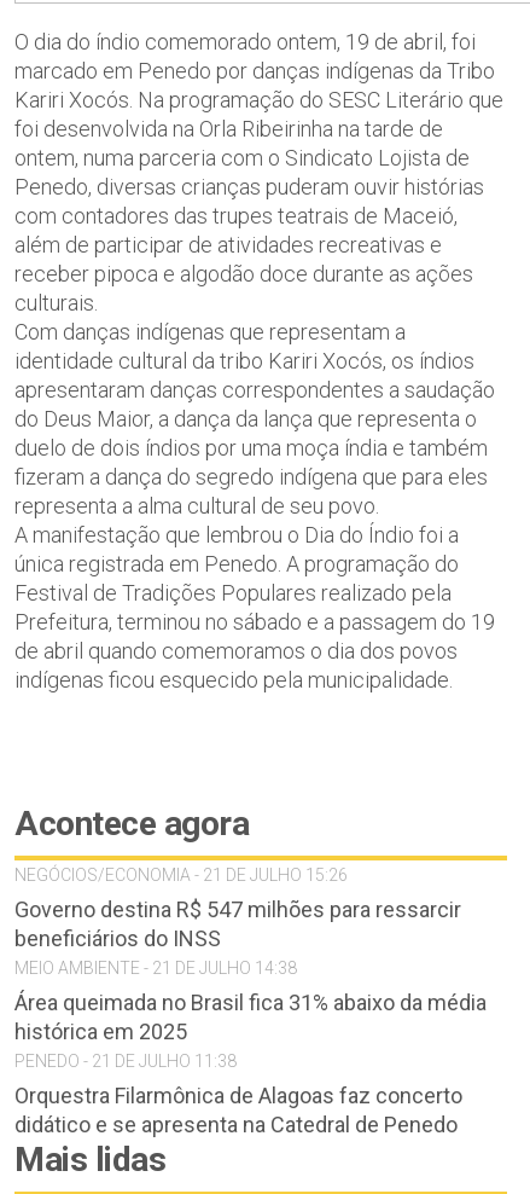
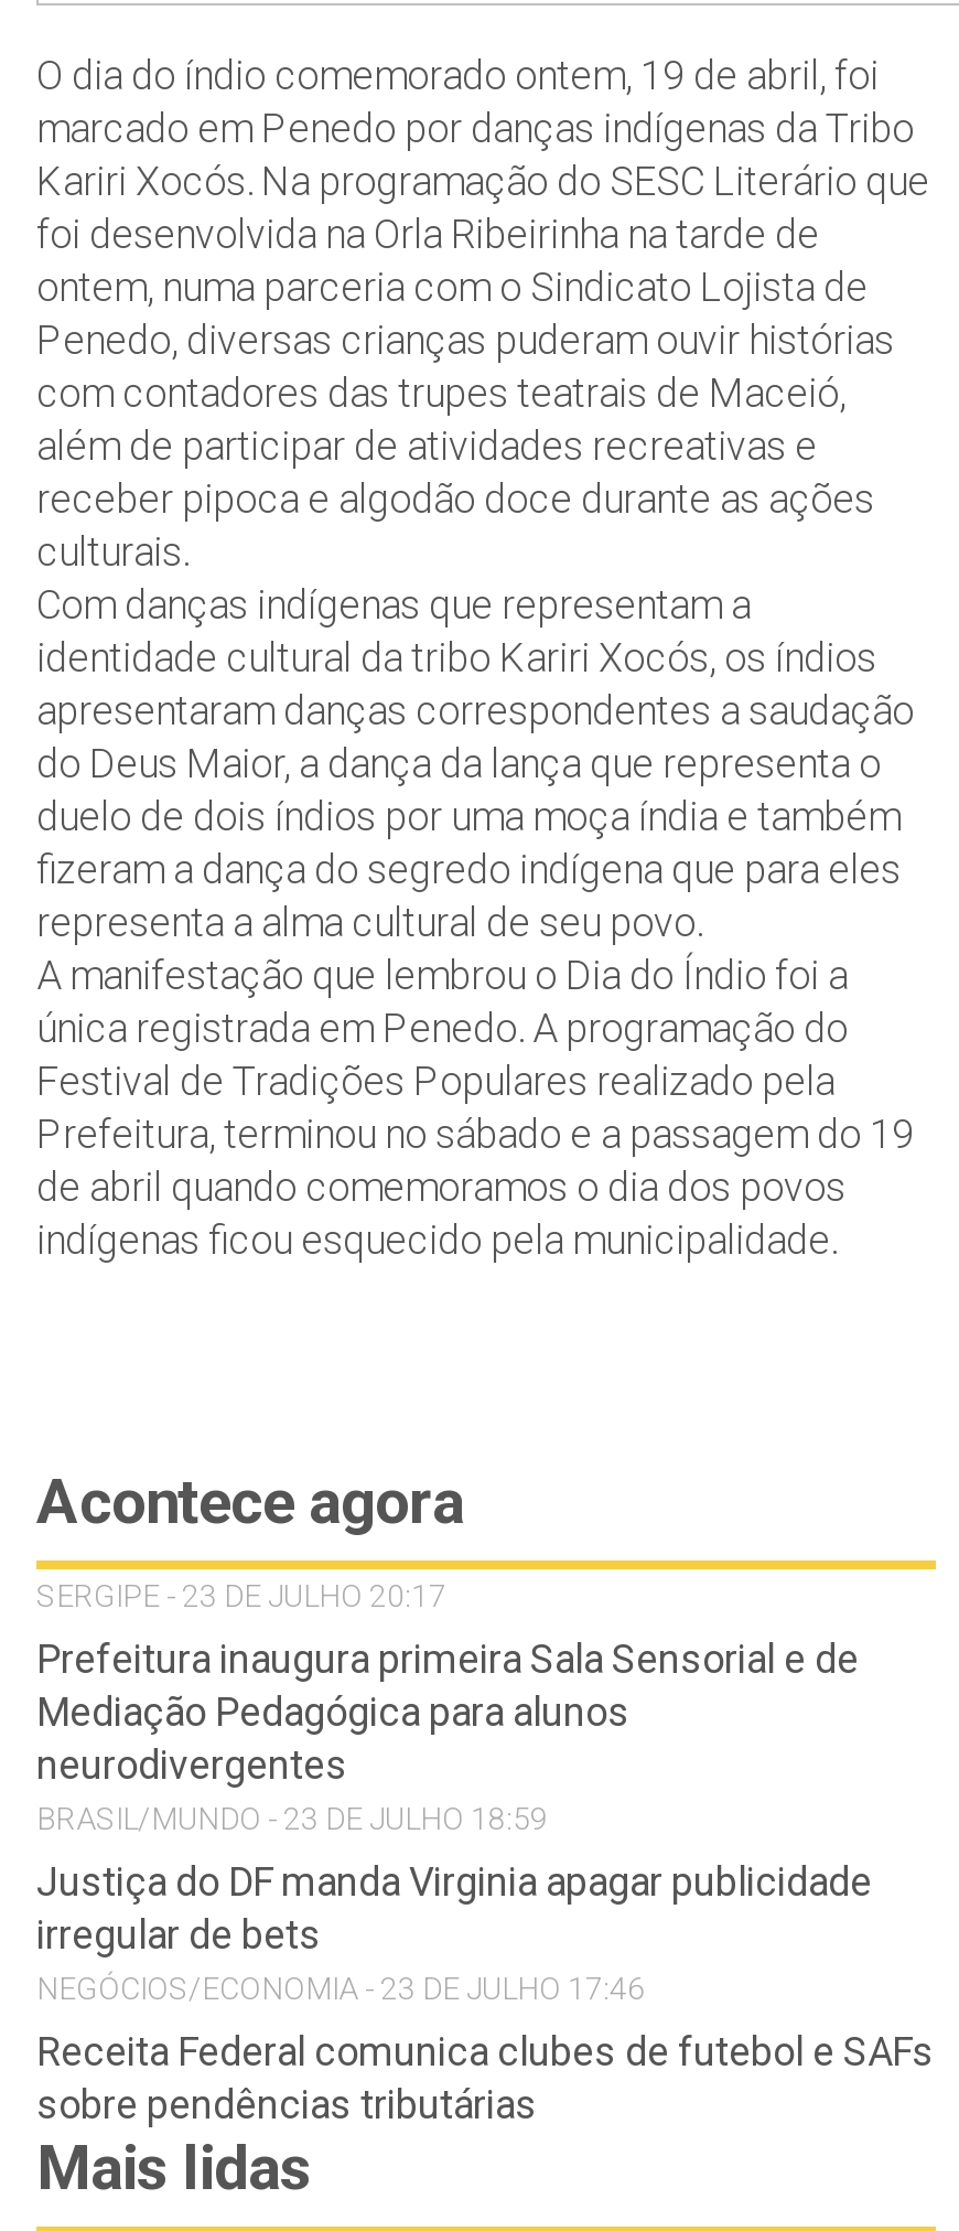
- NEGÓCIOS/ECONOMIA - 21 DE JULHO 15:26
+ SERGIPE - 23 DE JULHO 20:17

- Governo destina R$ 547 milhões para ressarcir
- beneficiários do INSS
- MEIO AMBIENTE - 21 DE JULHO 14:38
+ Prefeitura inaugura primeira Sala Sensorial e de
+ Mediação Pedagógica para alunos
+ neurodivergentes
+ BRASIL/MUNDO - 23 DE JULHO 18:59

- Área queimada no Brasil fica 31% abaixo da média
- histórica em 2025
- PENEDO - 21 DE JULHO 11:38
+ Justiça do DF manda Virginia apagar publicidade
+ irregular de bets
+ NEGÓCIOS/ECONOMIA - 23 DE JULHO 17:46

- Orquestra Filarmônica de Alagoas faz concerto
- didático e se apresenta na Catedral de Penedo
+ Receita Federal comunica clubes de futebol e SAFs
+ sobre pendências tributárias
